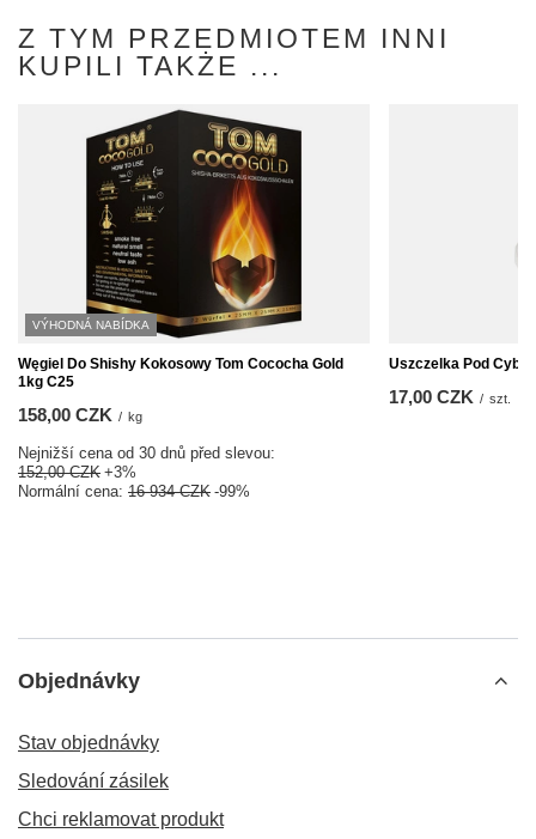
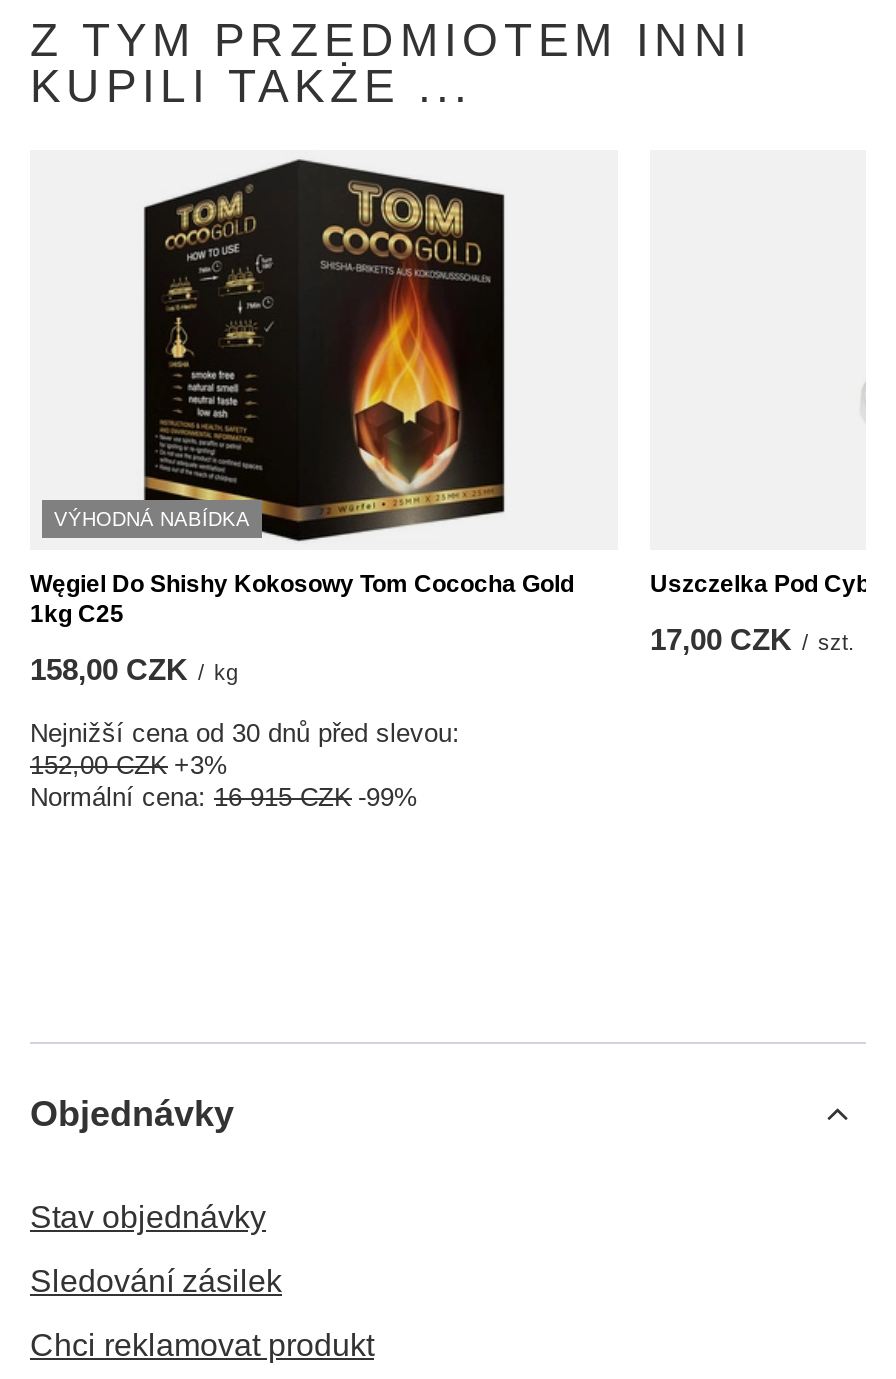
- Normální cena: 16 934 CZK -99%
+ Normální cena: 16 915 CZK -99%
